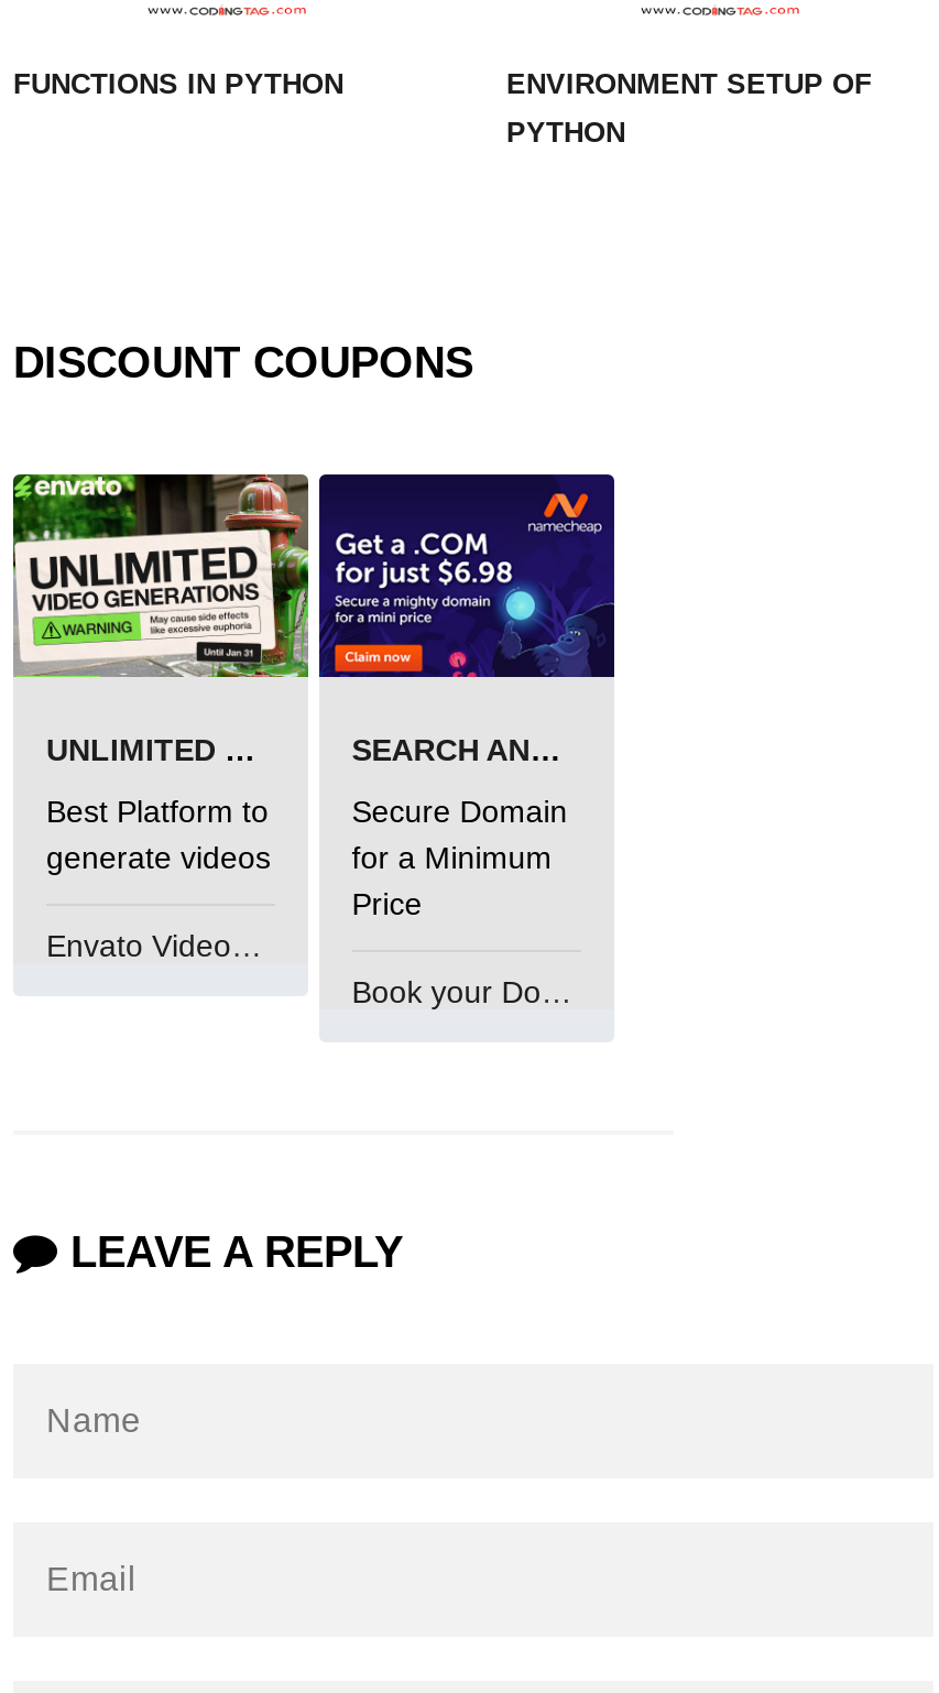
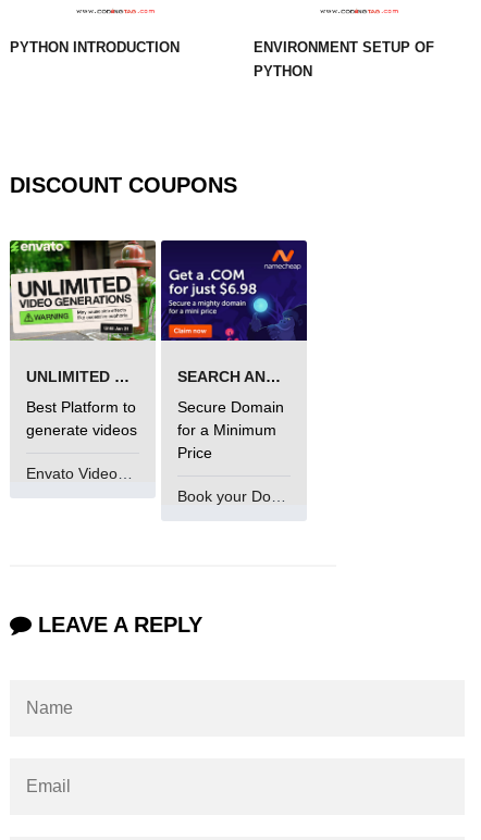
- FUNCTIONS IN PYTHON
+ PYTHON INTRODUCTION
